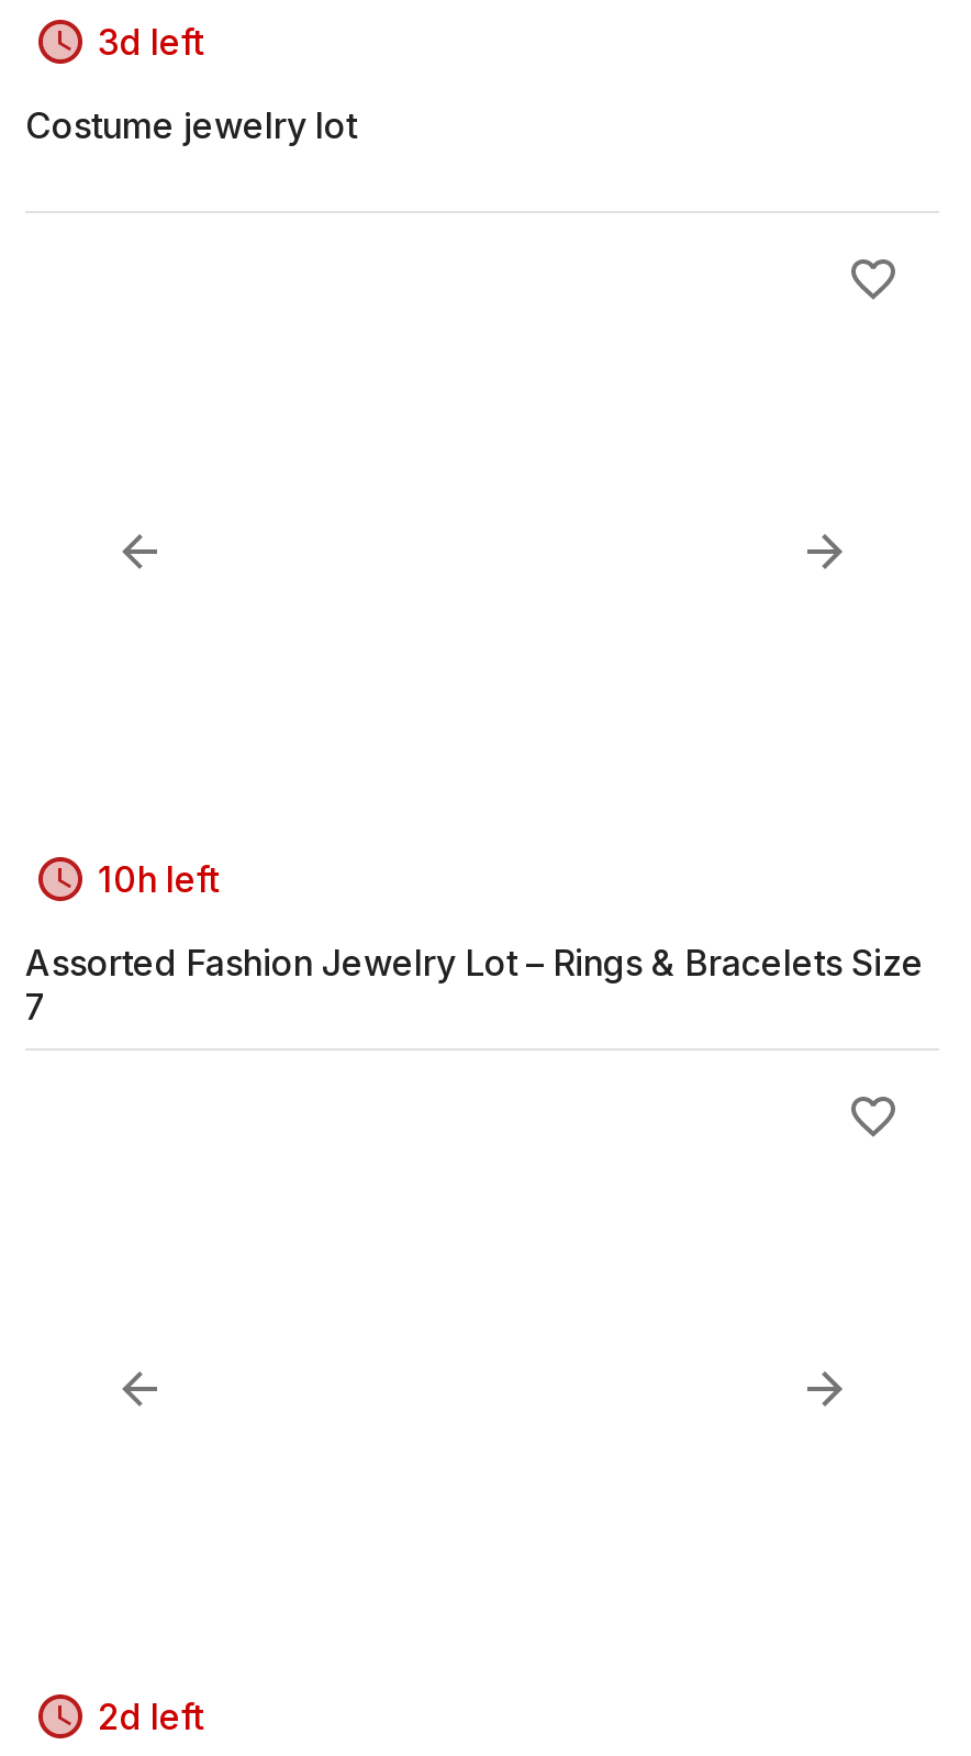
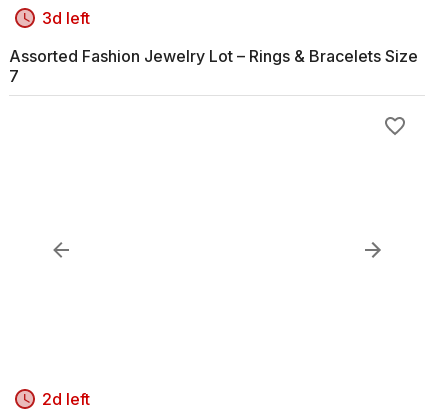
- Costume jewelry lot

- 10h left
